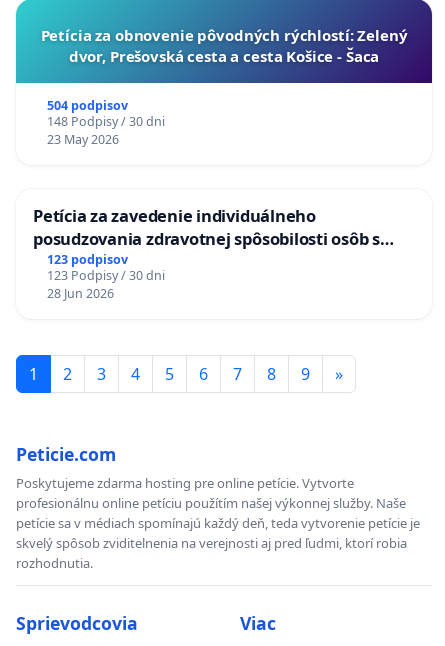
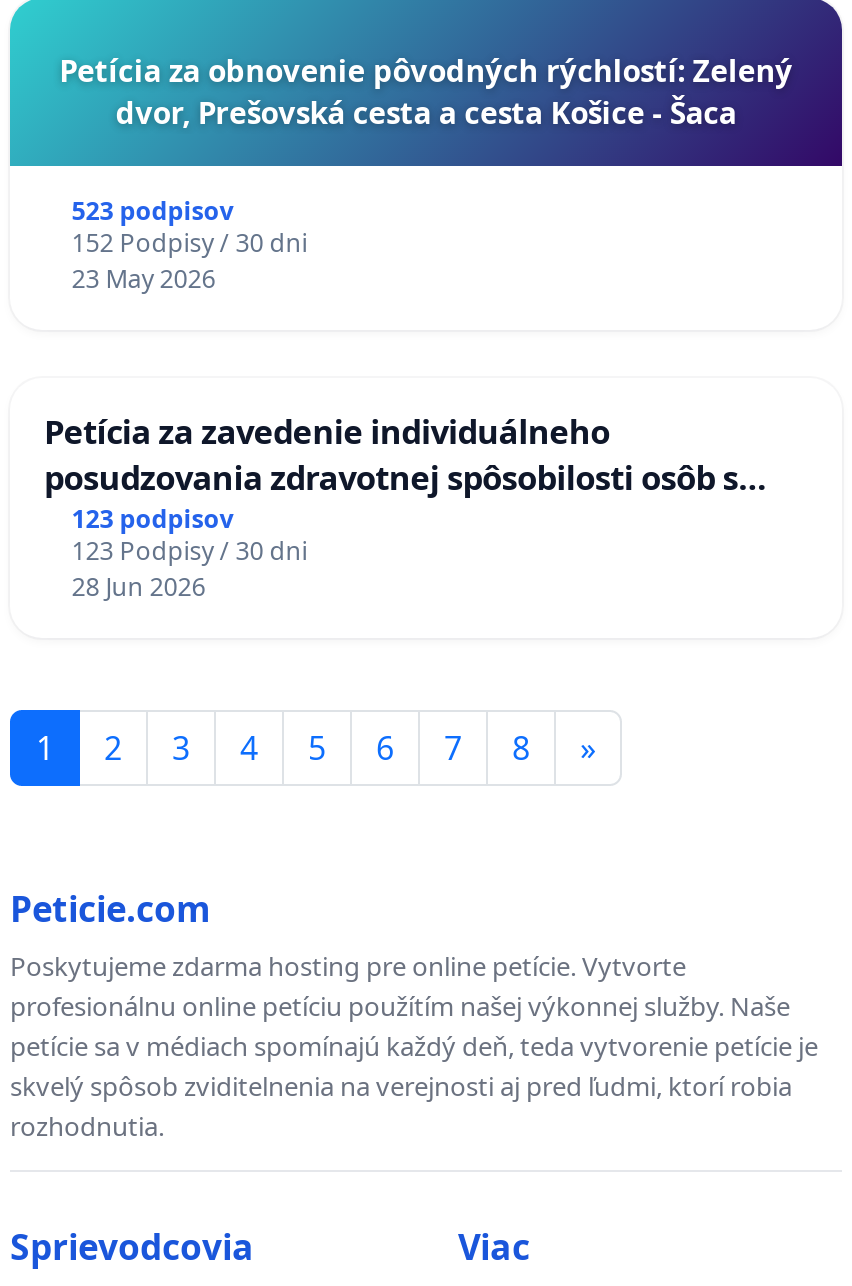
- 504 podpisov
+ 523 podpisov

- 148 Podpisy / 30 dni
+ 152 Podpisy / 30 dni

- 9
